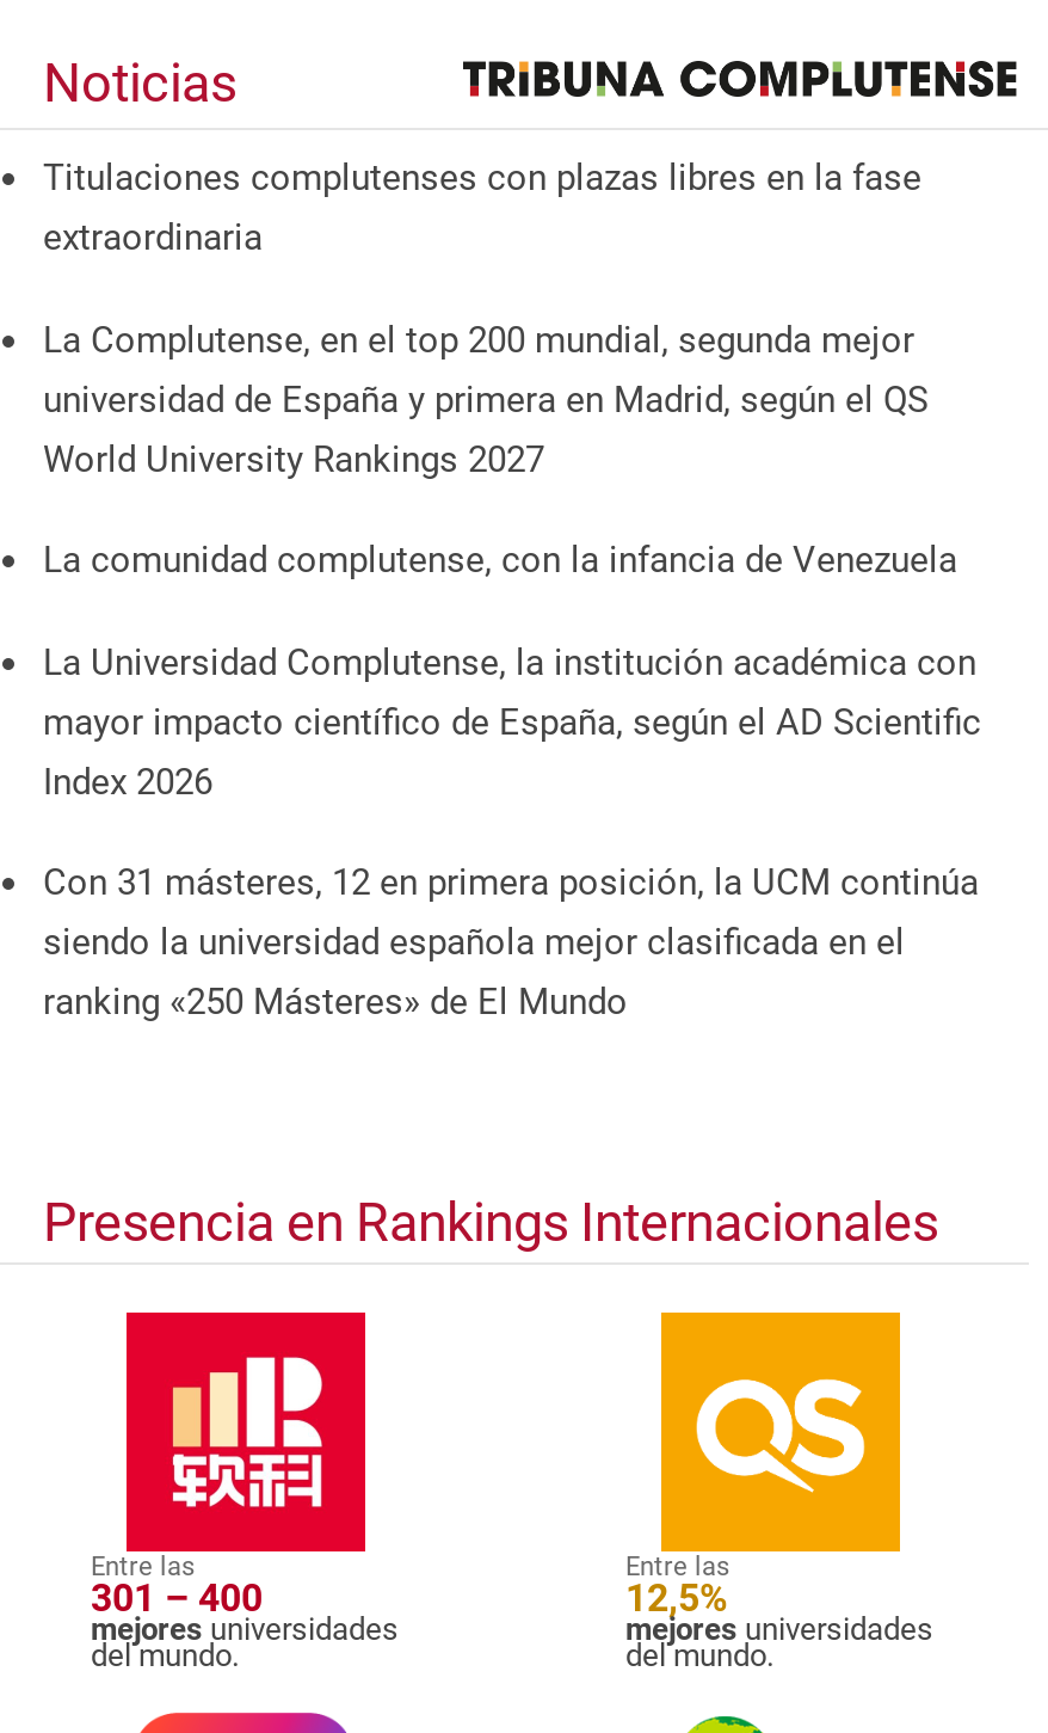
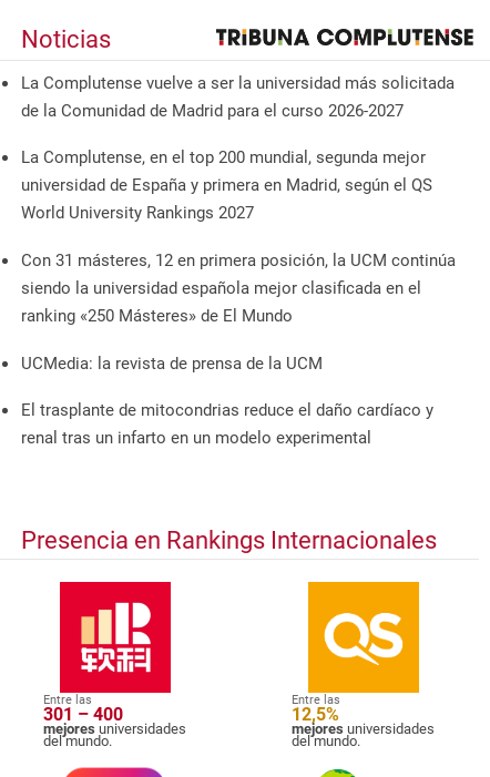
- Titulaciones complutenses con plazas libres en la fase
- extraordinaria
+ La Complutense vuelve a ser la universidad más solicitada
+ de la Comunidad de Madrid para el curso 2026-2027

- La comunidad complutense, con la infancia de Venezuela
- La Universidad Complutense, la institución académica con
- mayor impacto científico de España, según el AD Scientific
- Index 2026

moved up: Con 31 másteres, 12 en primera posición, la UCM continúa | siendo la universidad española mejor clasificada en el | ranking «250 Másteres» de El Mundo

+ UCMedia: la revista de prensa de la UCM
+ El trasplante de mitocondrias reduce el daño cardíaco y
+ renal tras un infarto en un modelo experimental
